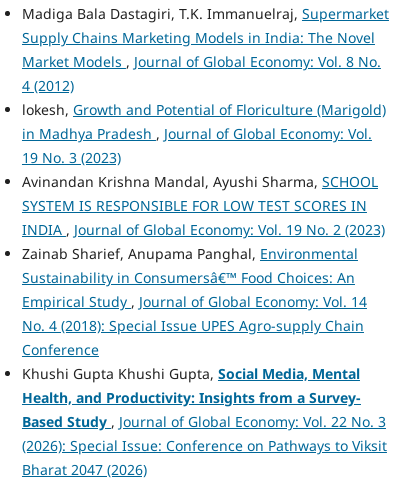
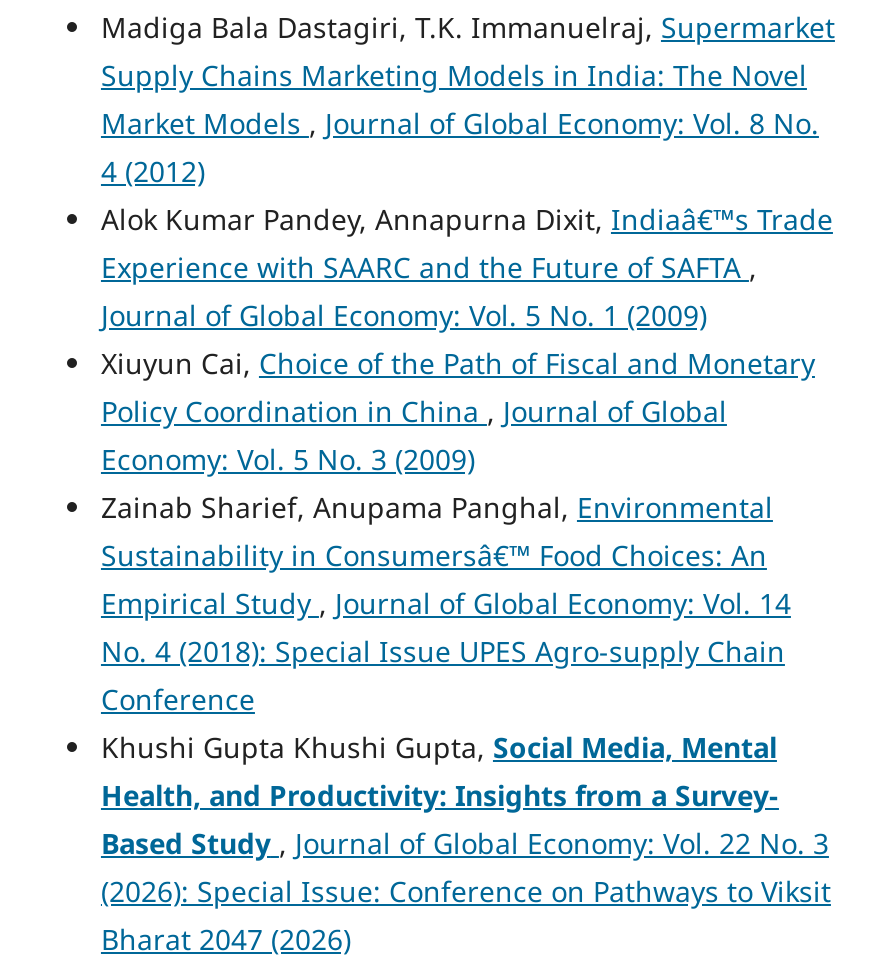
- lokesh, Growth and Potential of Floriculture (Marigold)
- in Madhya Pradesh, Journal of Global Economy: Vol.
- 19 No. 3 (2023)
- Avinandan Krishna Mandal, Ayushi Sharma, SCHOOL
- SYSTEM IS RESPONSIBLE FOR LOW TEST SCORES IN
- INDIA, Journal of Global Economy: Vol. 19 No. 2 (2023)
+ Alok Kumar Pandey, Annapurna Dixit, Indiaâ€™s Trade
+ Experience with SAARC and the Future of SAFTA,
+ Journal of Global Economy: Vol. 5 No. 1 (2009)
+ Xiuyun Cai, Choice of the Path of Fiscal and Monetary
+ Policy Coordination in China, Journal of Global
+ Economy: Vol. 5 No. 3 (2009)
